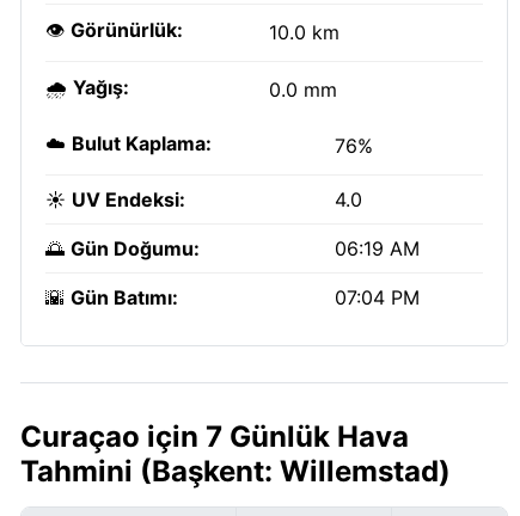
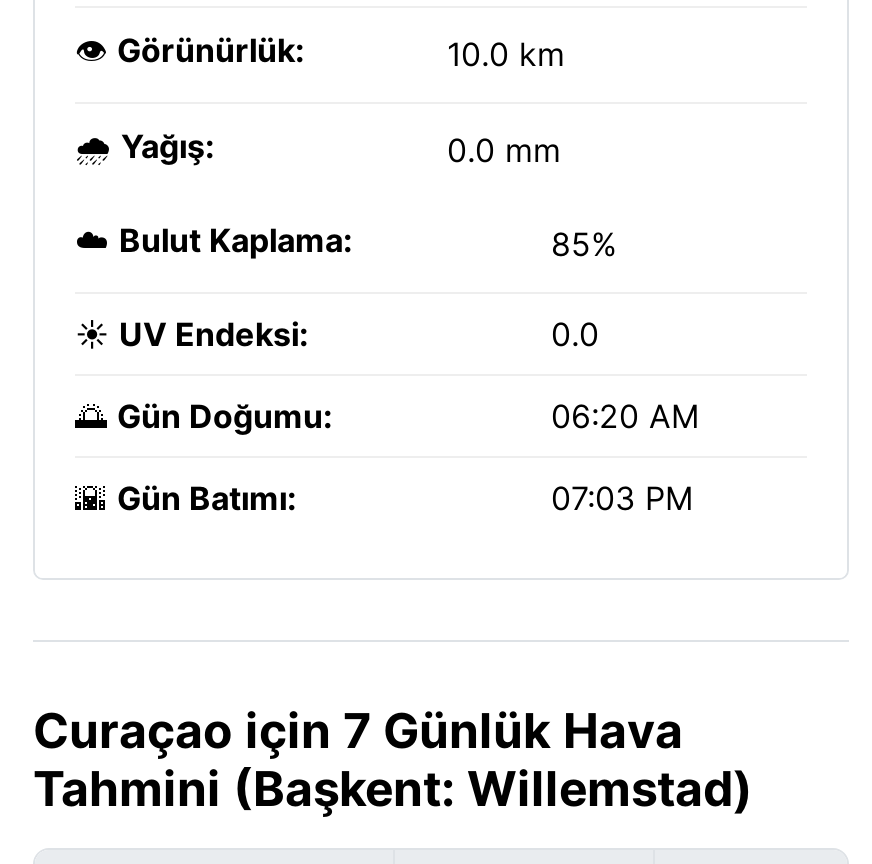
- 76%
+ 85%

- 4.0
+ 0.0

- 06:19 AM
+ 06:20 AM

- 07:04 PM
+ 07:03 PM
